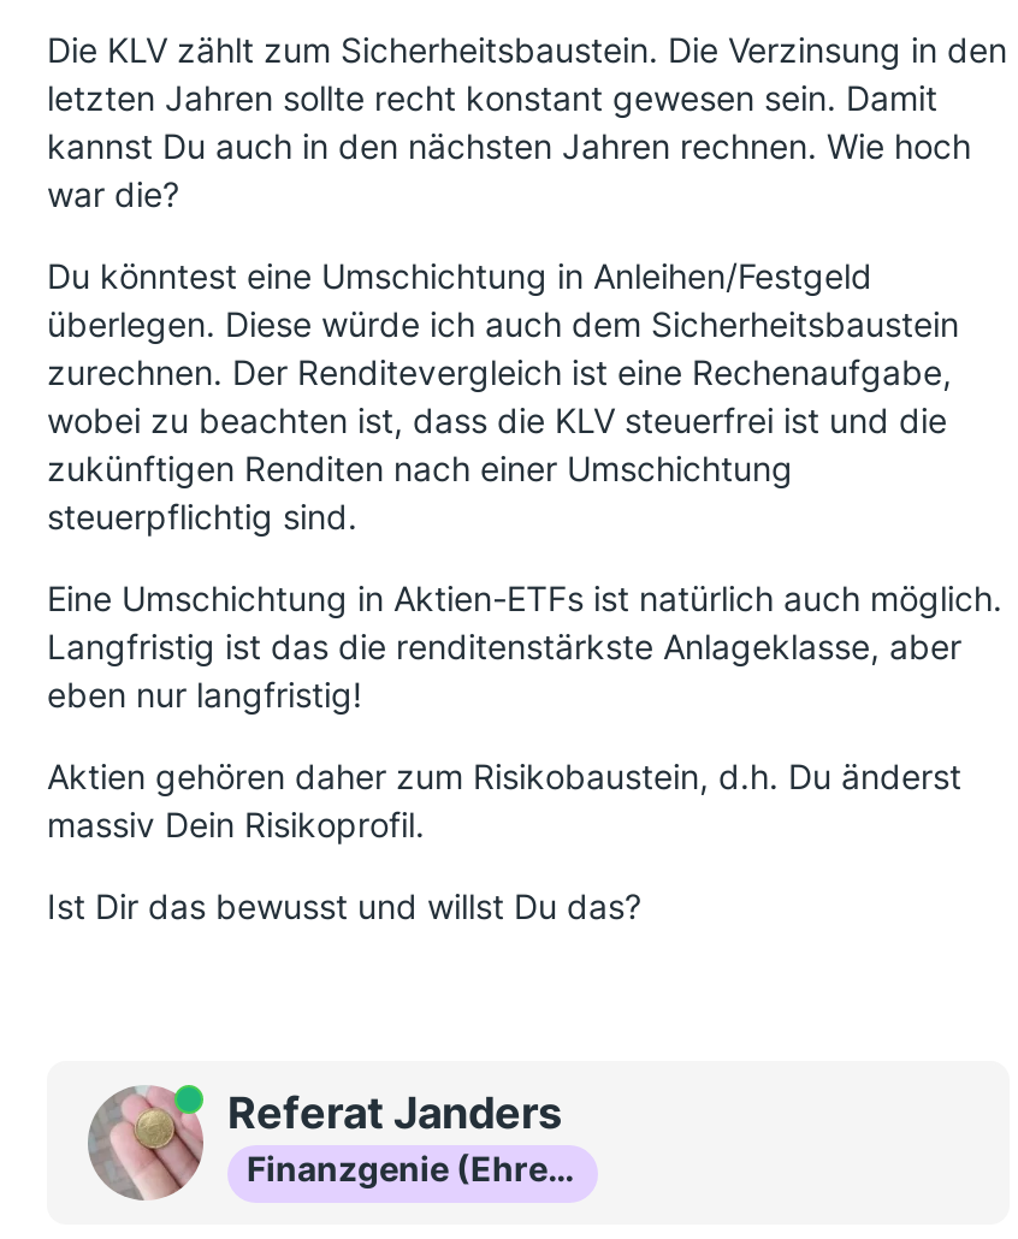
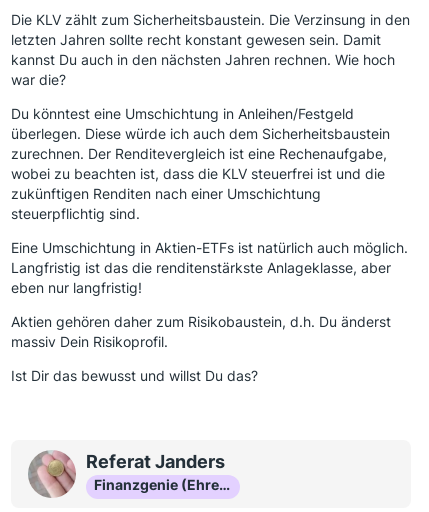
- Online Referat Janders
+ Referat Janders
